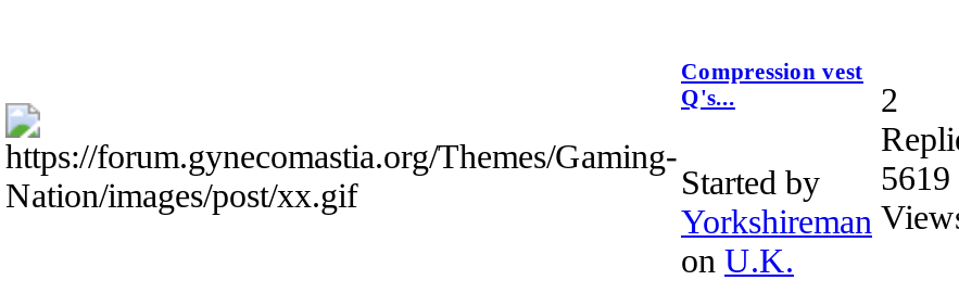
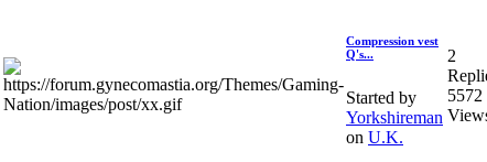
- Started by 5619
+ Started by 5572
